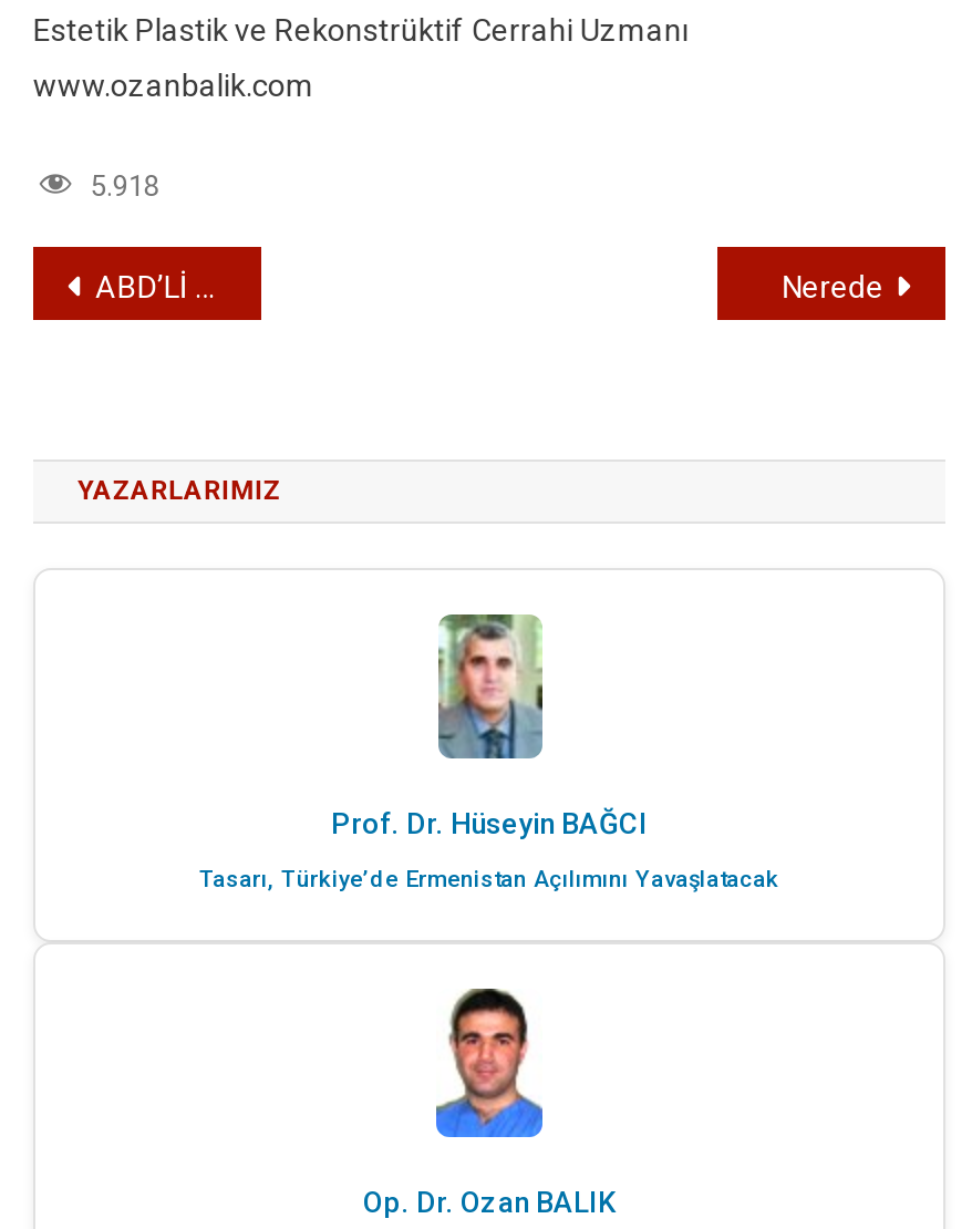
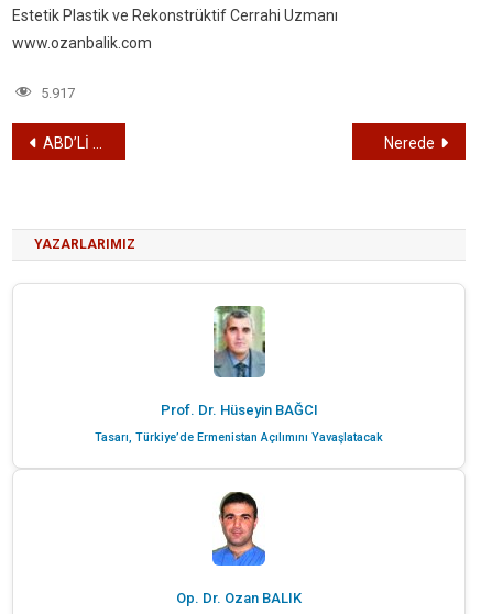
- 5.918
+ 5.917
